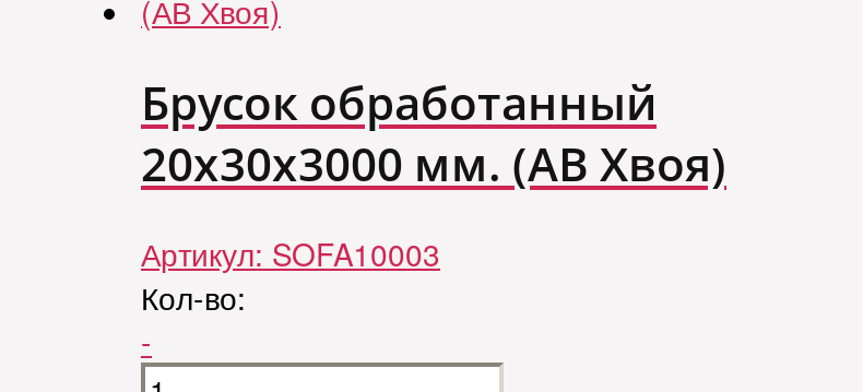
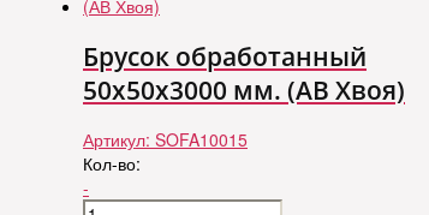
- 20х30х3000 мм. (АВ Хвоя)
+ 50х50х3000 мм. (АВ Хвоя)

- Артикул: SOFA10003
+ Артикул: SOFA10015
